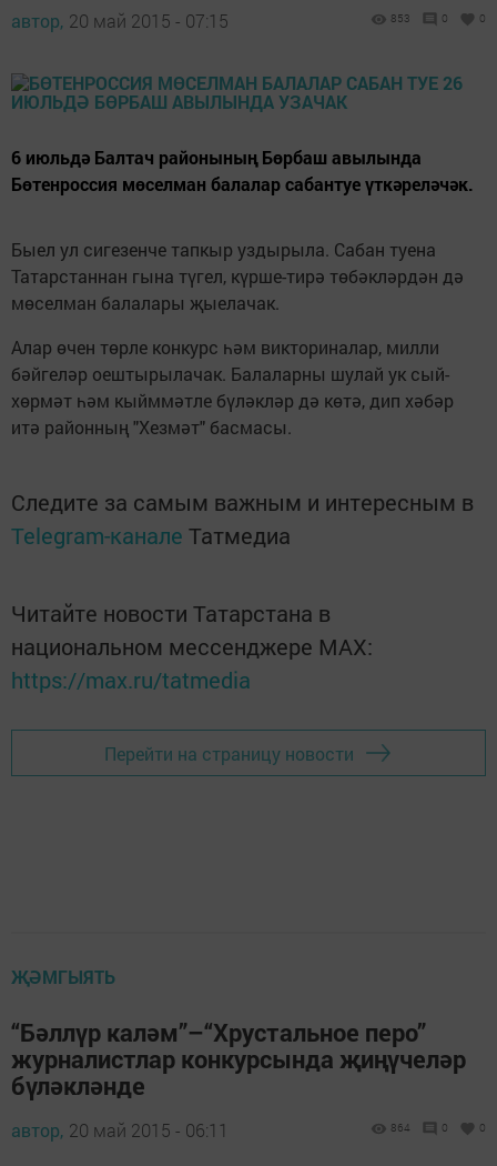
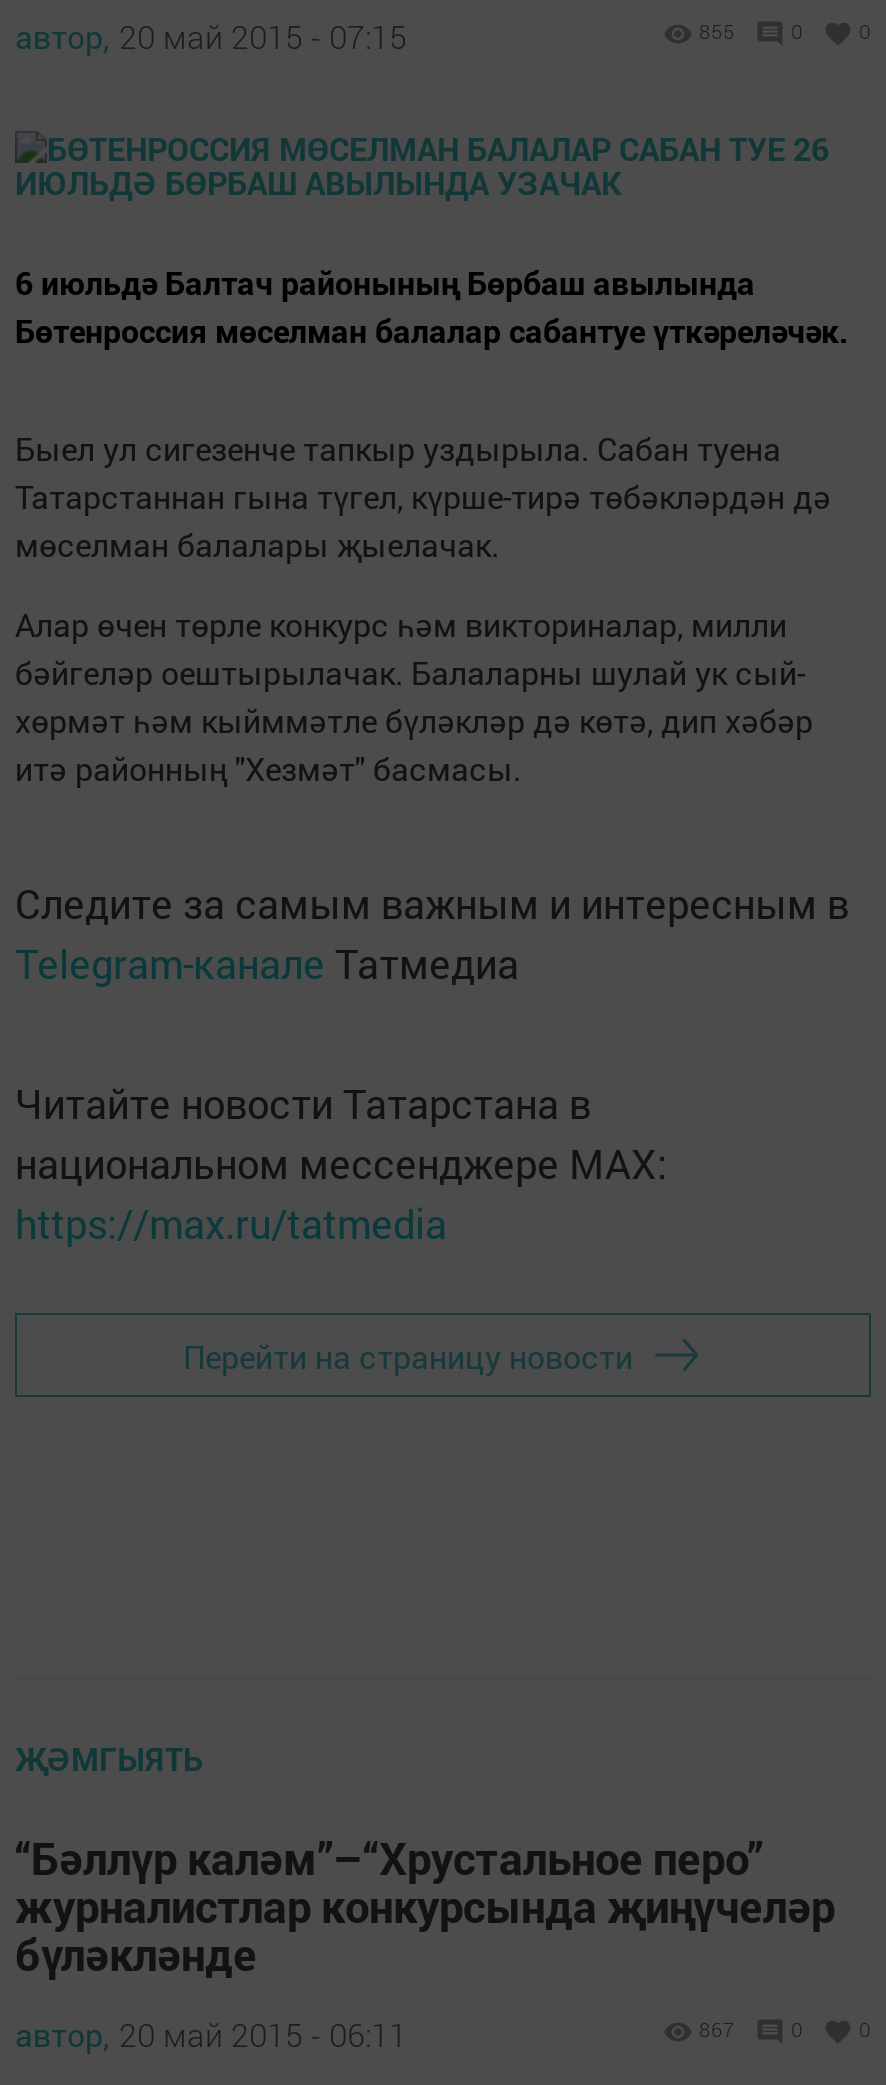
- 853
+ 855

- 864
+ 867
